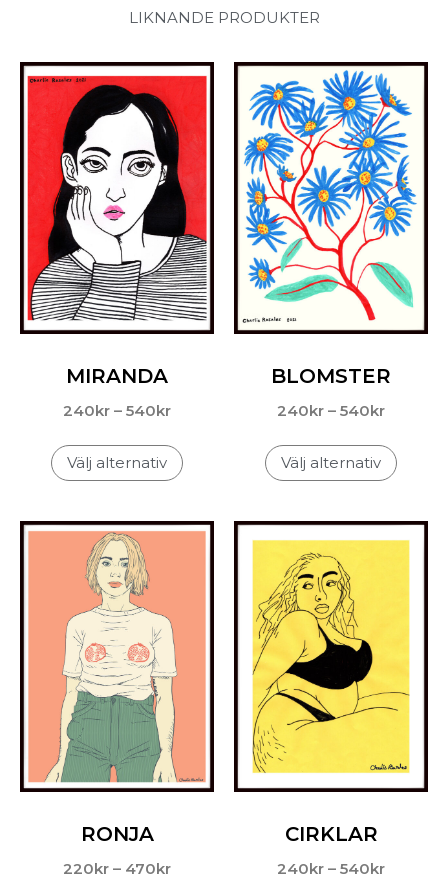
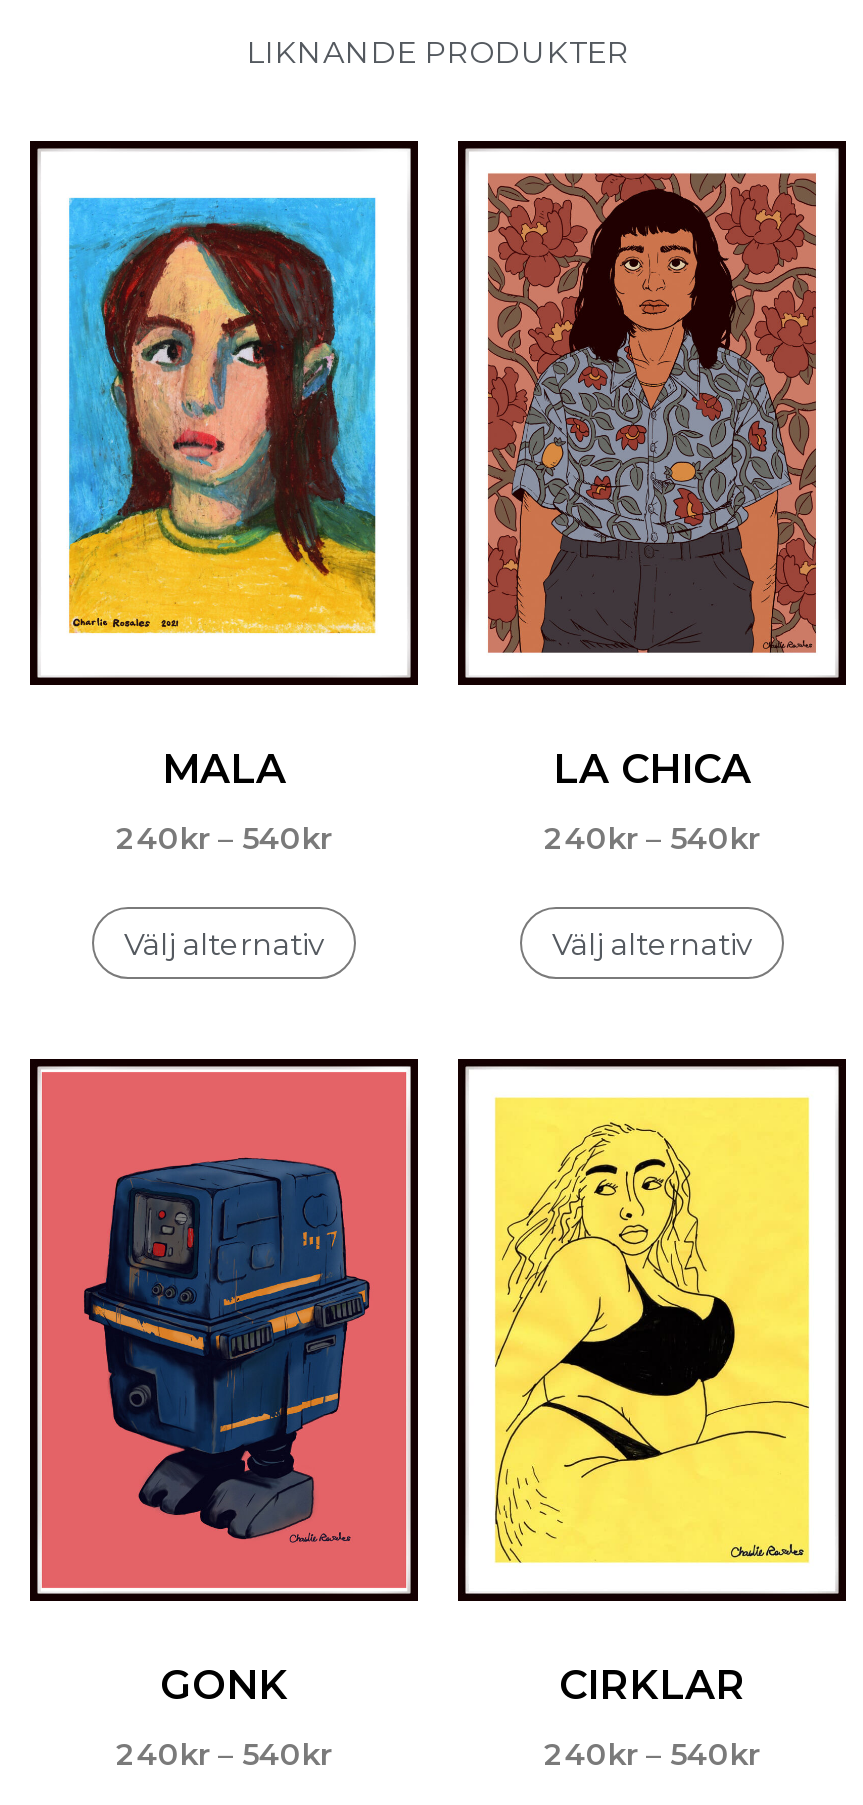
- [image]
+ [image]

- [image]
+ [image]

- MIRANDA
+ MALA

- BLOMSTER
+ LA CHICA

- [image]
- RONJA
+ [image]
+ GONK

- 220kr – 470kr
+ 240kr – 540kr
